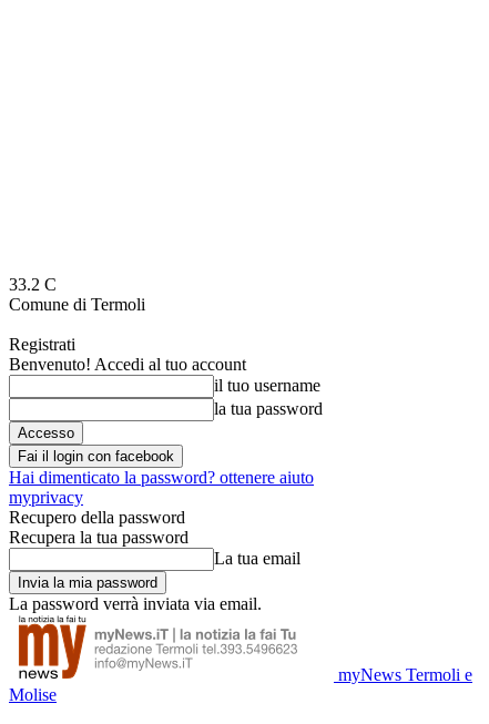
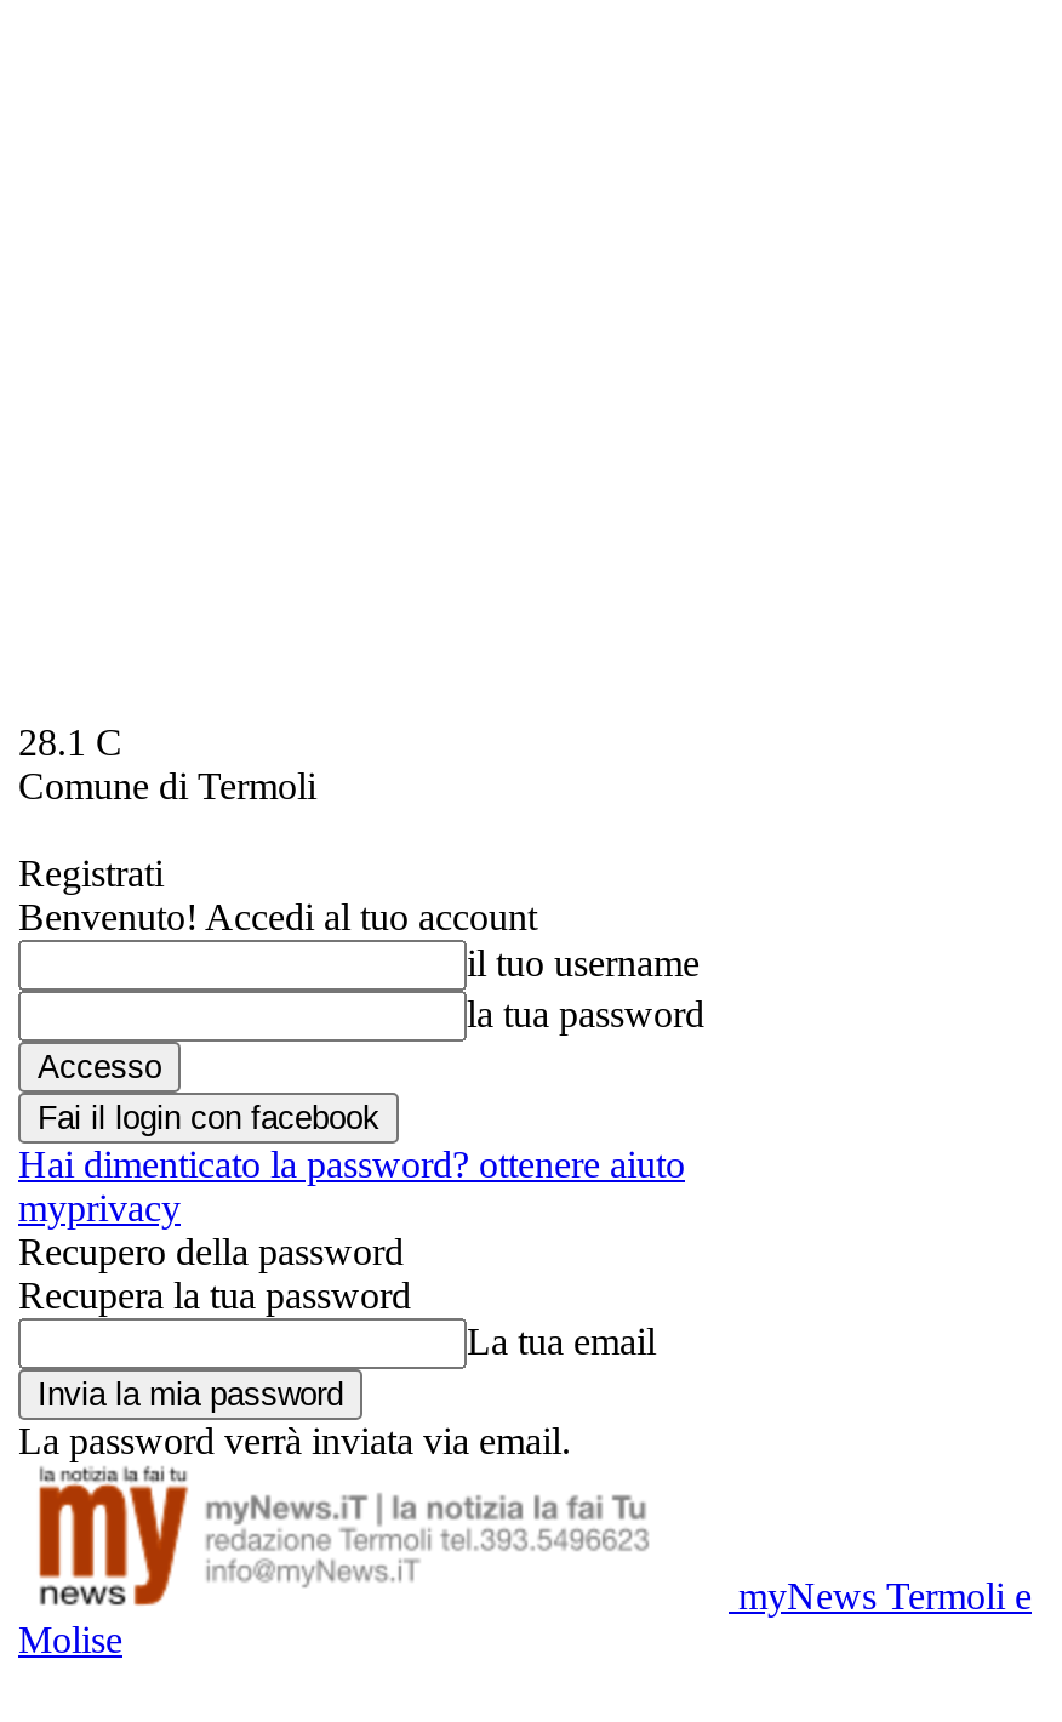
- 33.2 C
+ 28.1 C
